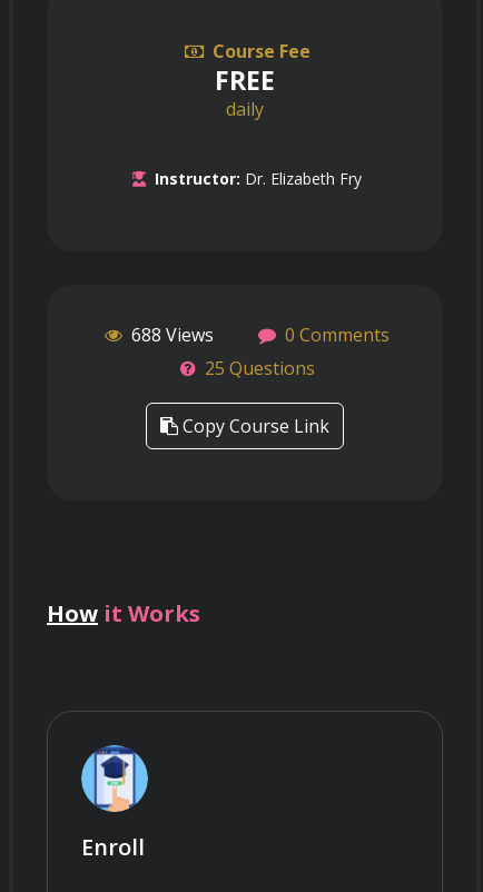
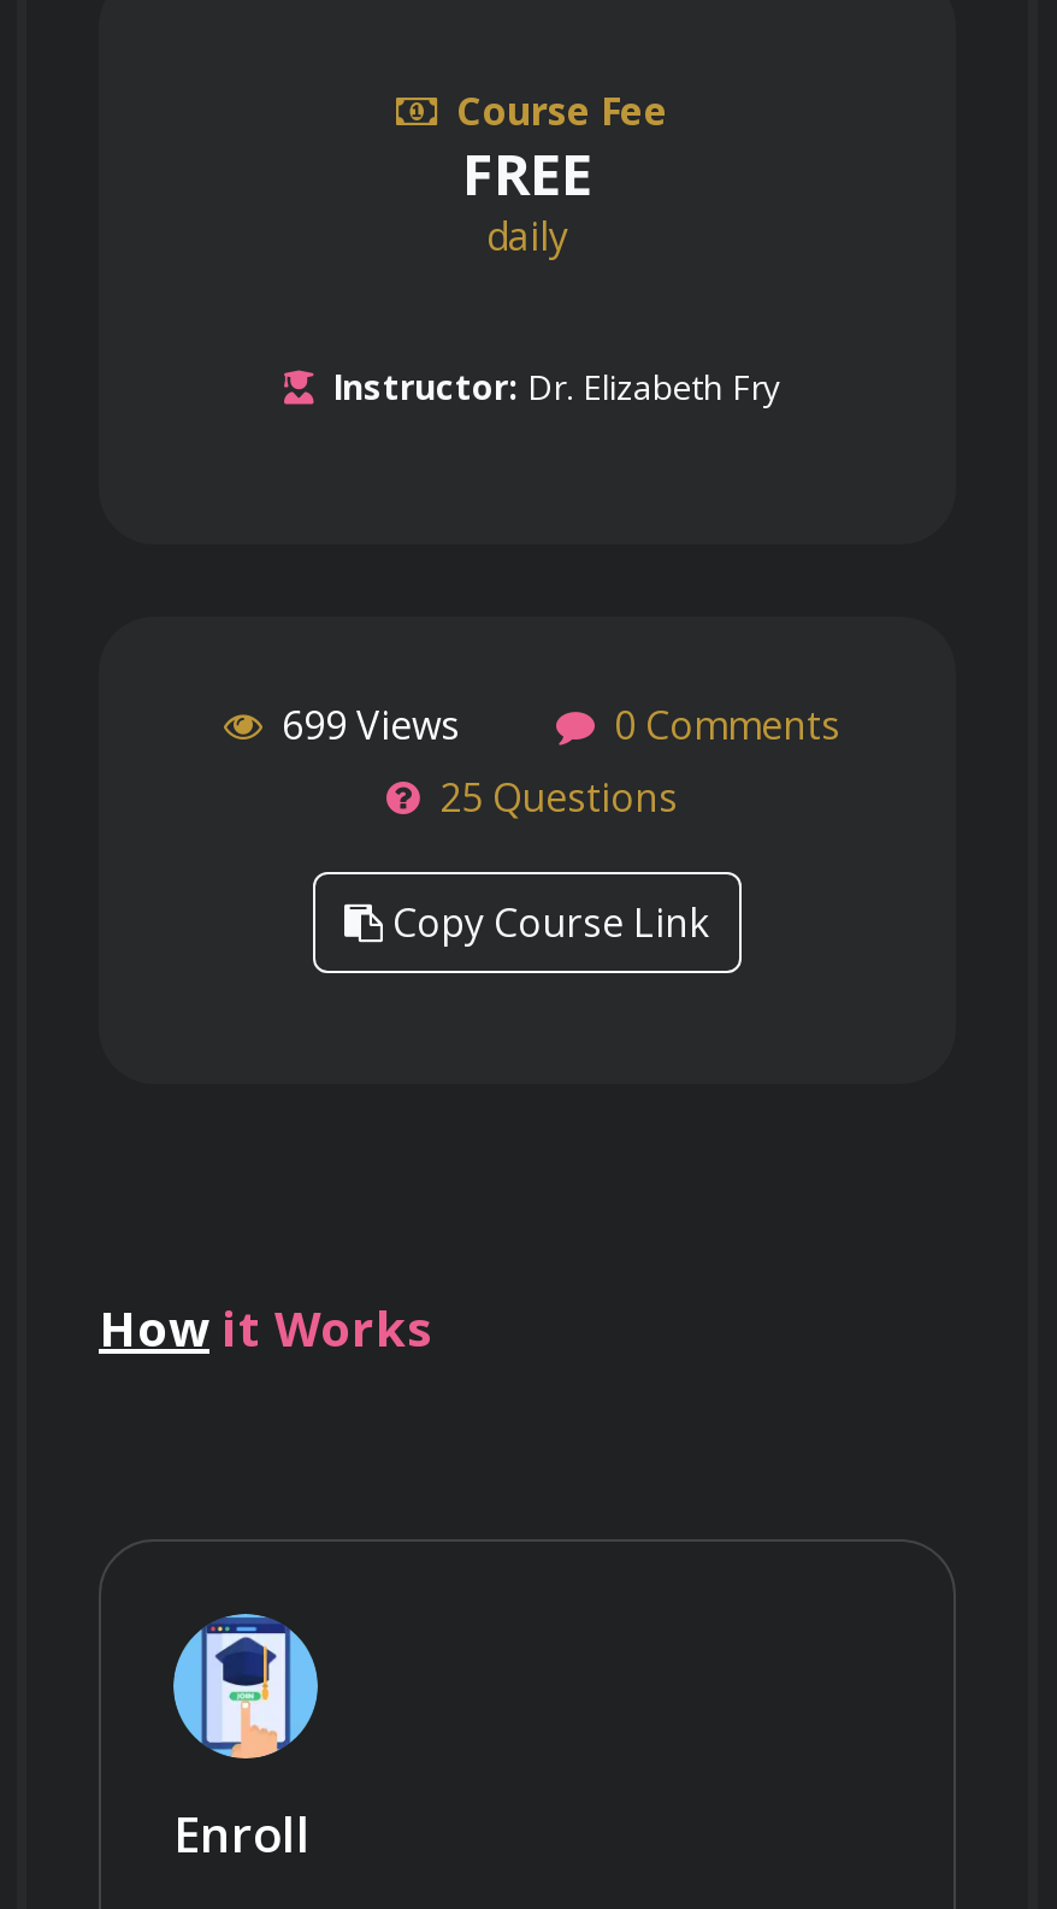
- 688 Views
+ 699 Views
